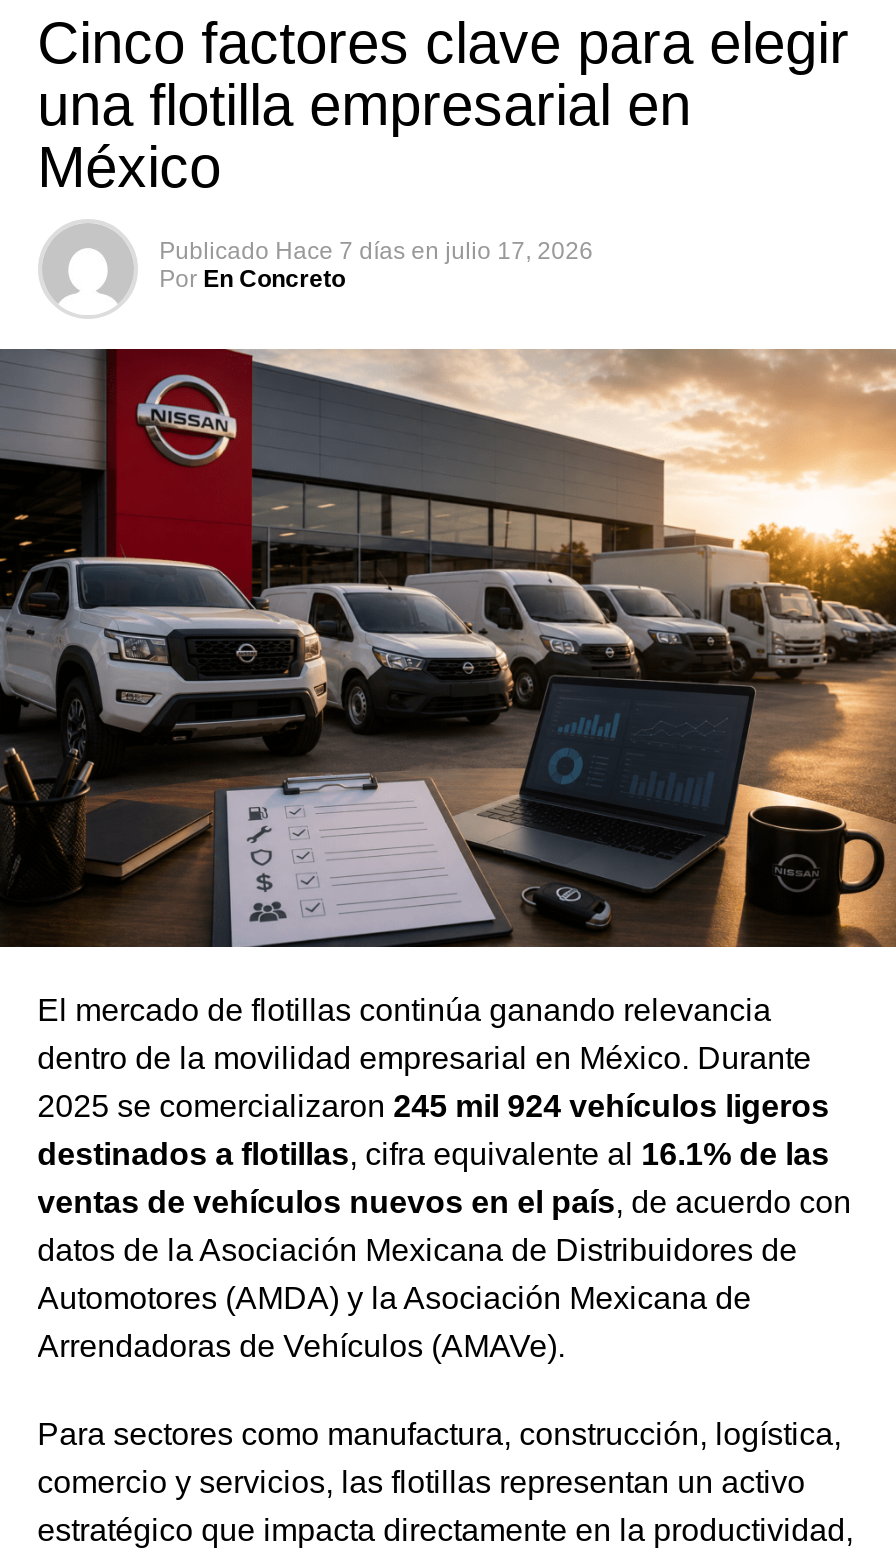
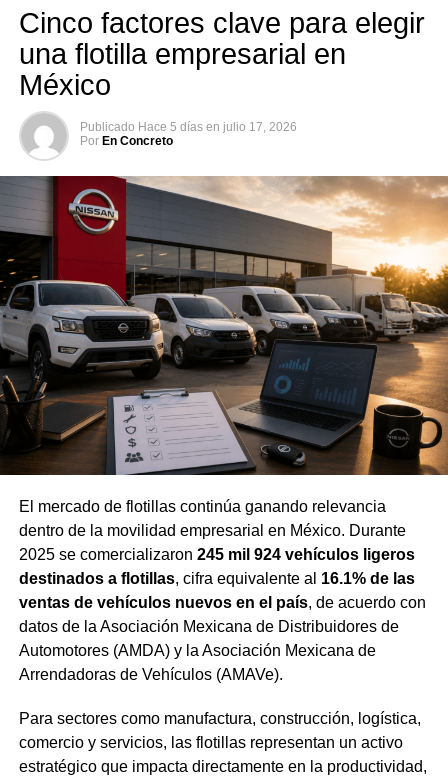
- Publicado Hace 7 días en julio 17, 2026
+ Publicado Hace 5 días en julio 17, 2026
